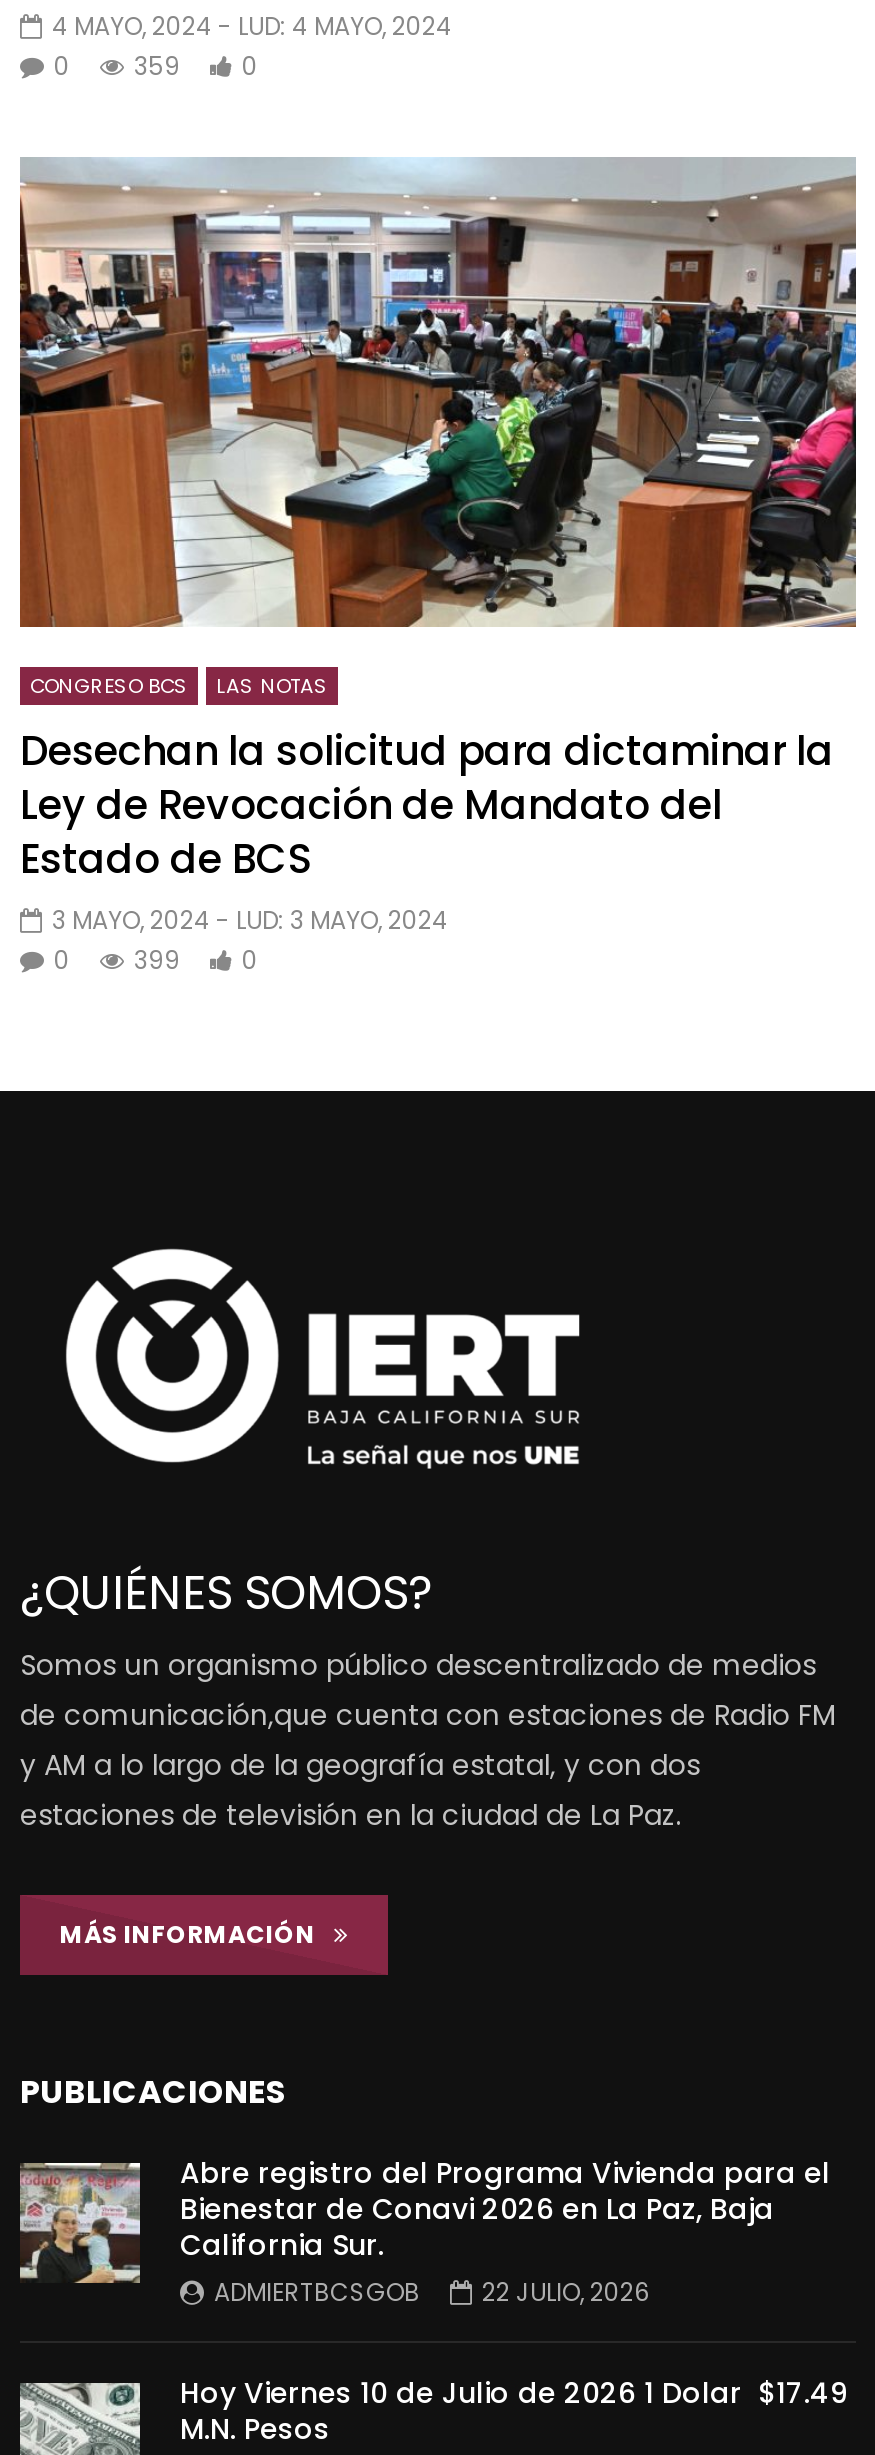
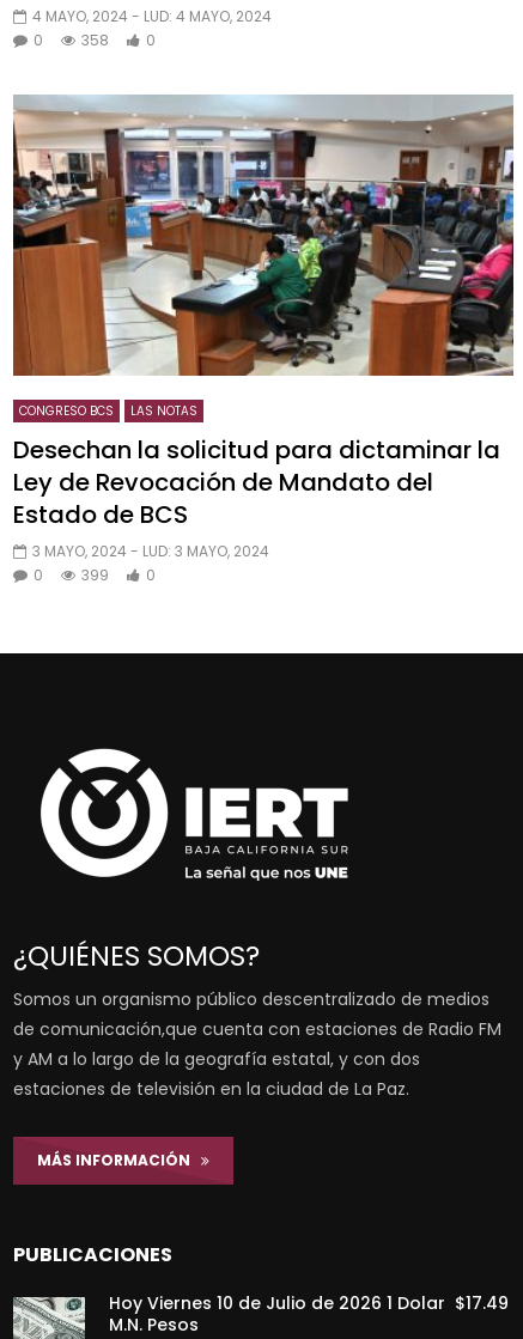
- 0 359 0
+ 0 358 0

- [image]
- Abre registro del Programa Vivienda para el
- Bienestar de Conavi 2026 en La Paz, Baja
- California Sur.
- ADMIERTBCSGOB
- 22 JULIO, 2026
